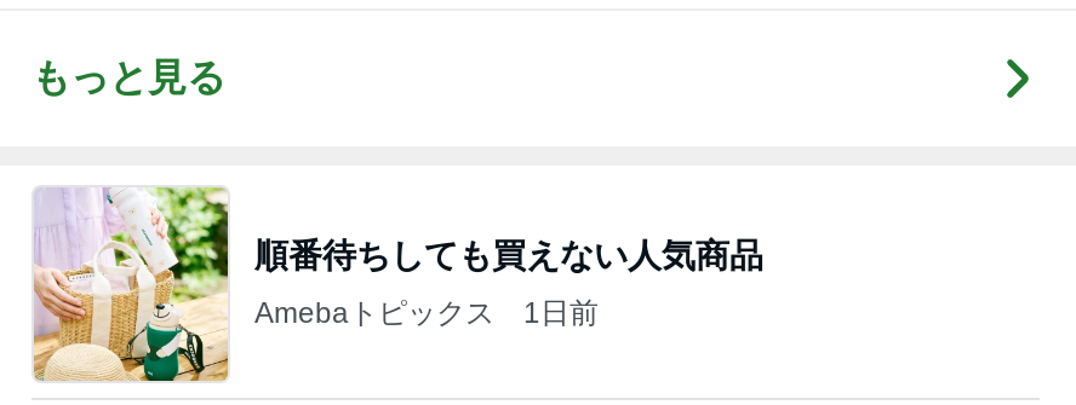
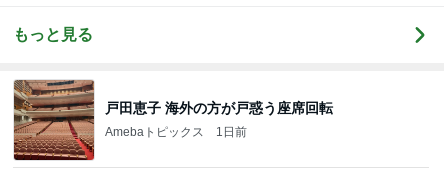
- [image]
- 順番待ちしても買えない人気商品
+ [image]
+ 戸田恵子 海外の方が戸惑う座席回転
